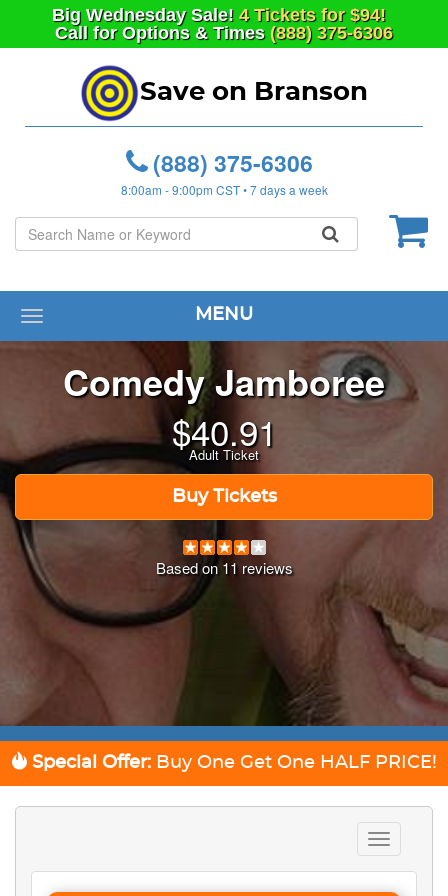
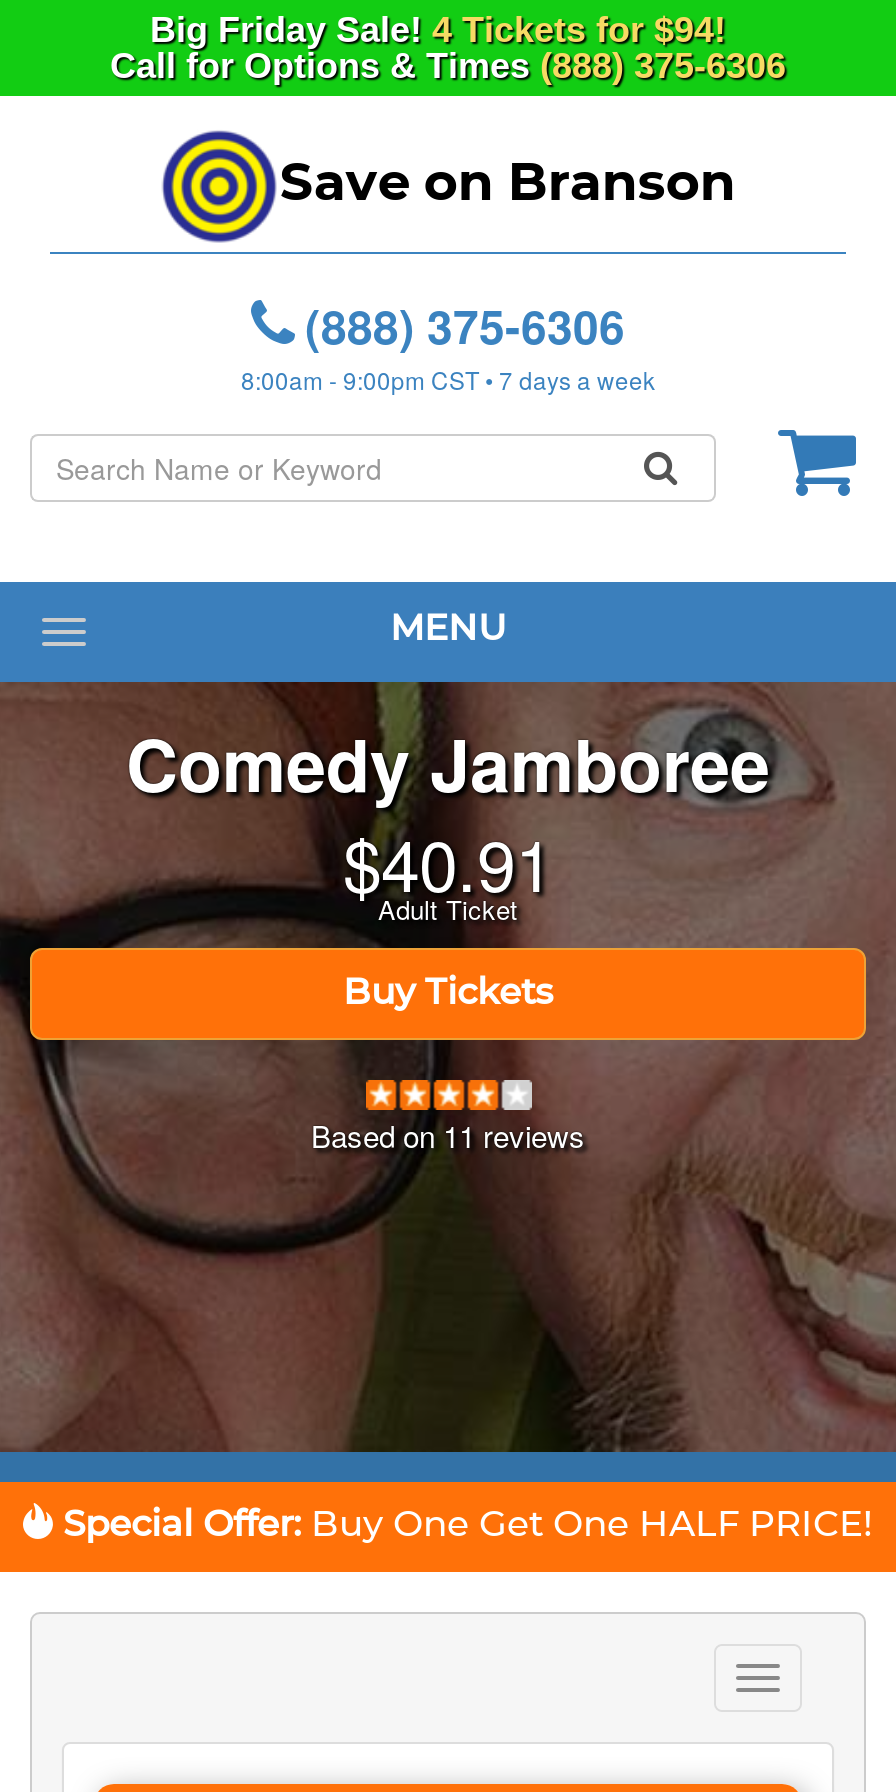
- Big Wednesday Sale! 4 Tickets for $94!
+ Big Friday Sale! 4 Tickets for $94!
